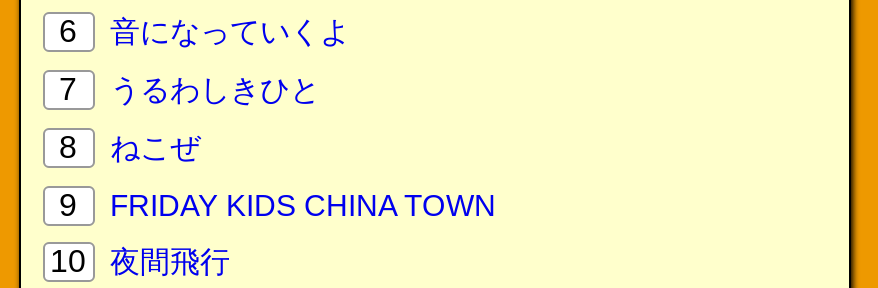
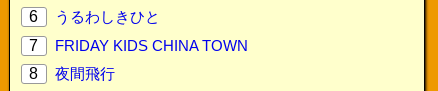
- 音になっていくよ
- 7

- 8
- ねこぜ
- 9
+ 7

- 10 夜間飛行
+ 8 夜間飛行
